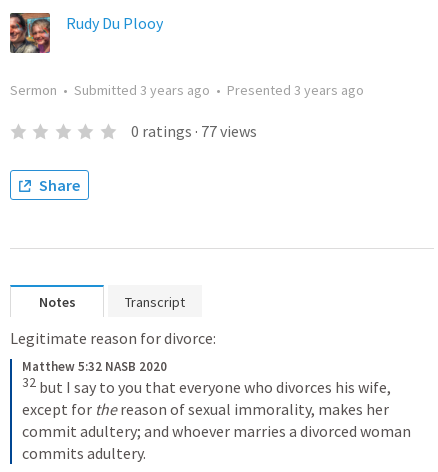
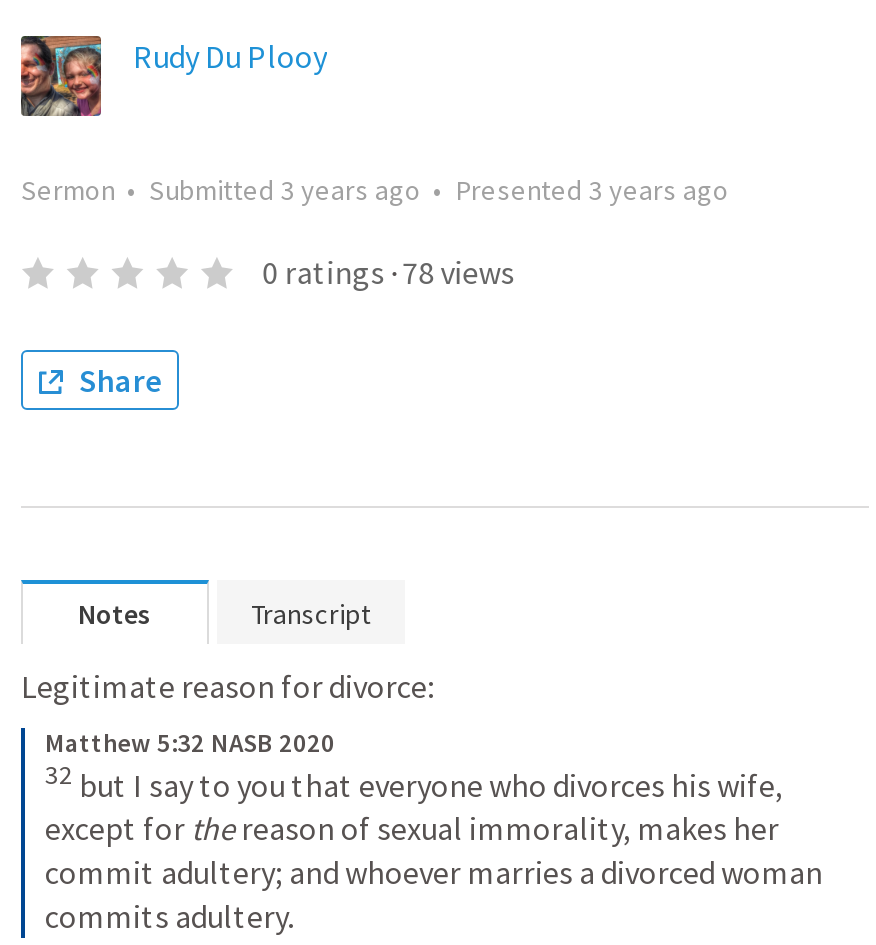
- 0 ratings · 77 views
+ 0 ratings · 78 views
